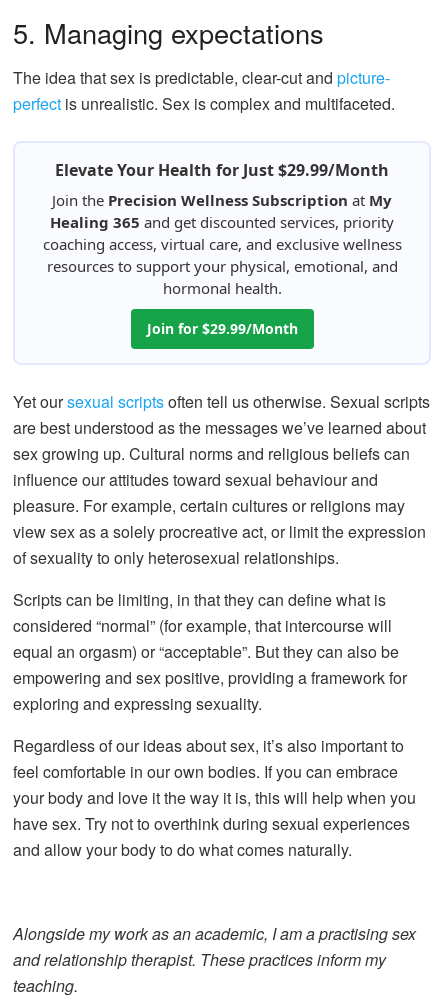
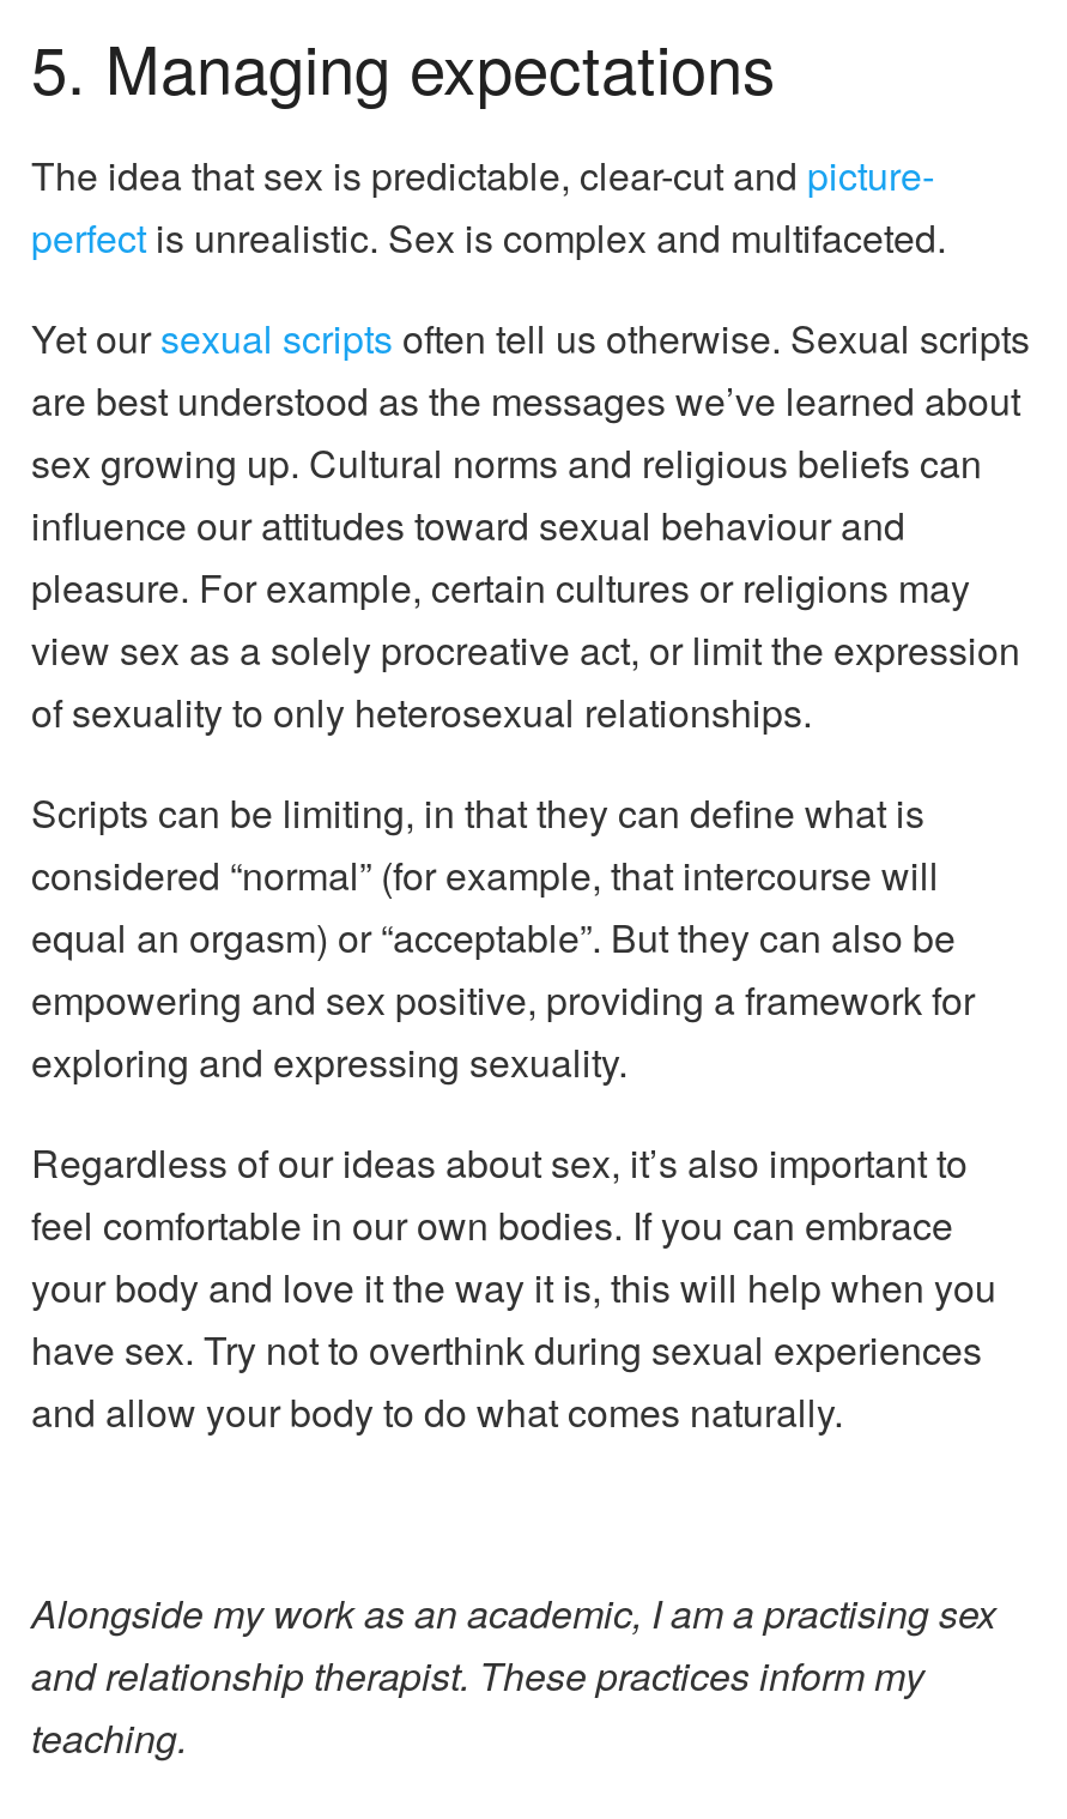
- Elevate Your Health for Just $29.99/Month
- Join the Precision Wellness Subscription at My
- Healing 365 and get discounted services, priority
- coaching access, virtual care, and exclusive wellness
- resources to support your physical, emotional, and
- hormonal health.
- Join for $29.99/Month
